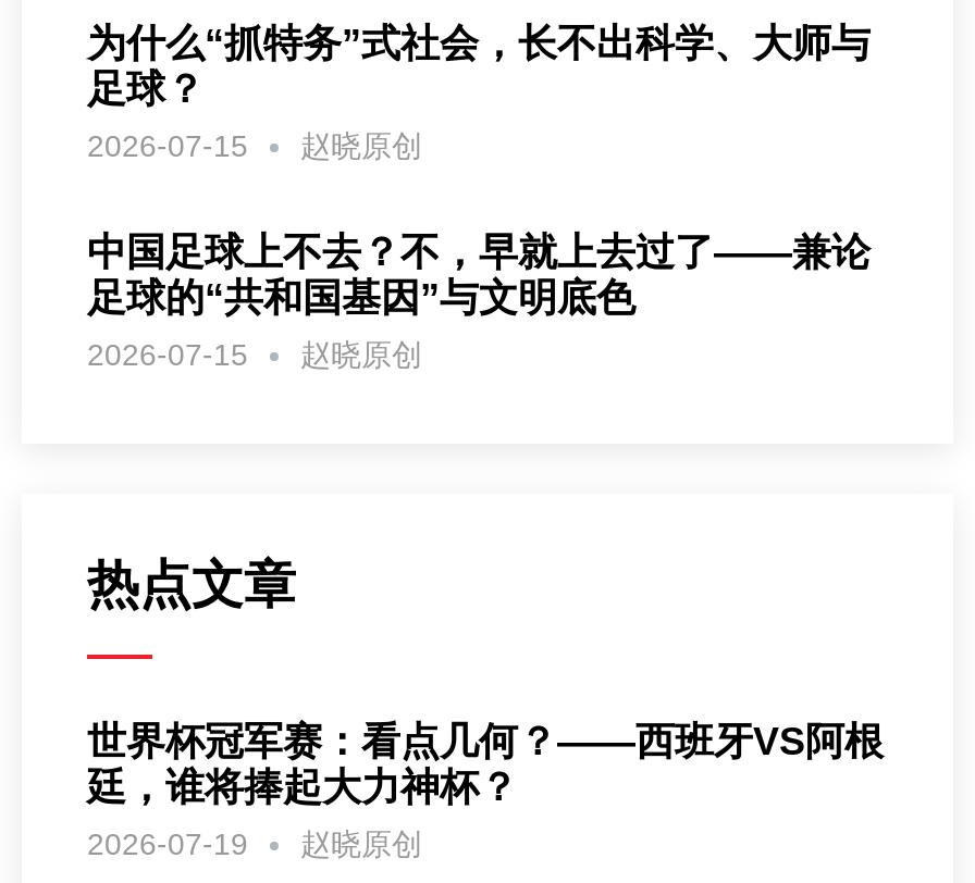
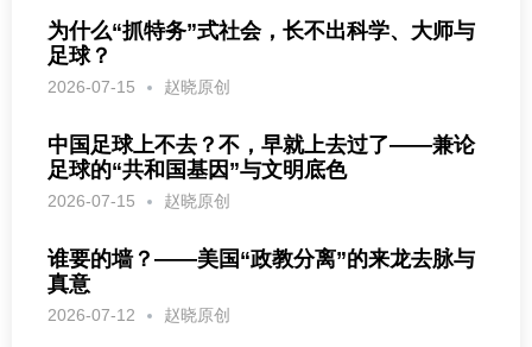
- 热点文章
- 世界杯冠军赛：看点几何？——西班牙VS阿根
- 廷，谁将捧起大力神杯？
- 2026-07-19
+ 谁要的墙？——美国“政教分离”的来龙去脉与
+ 真意
+ 2026-07-12
